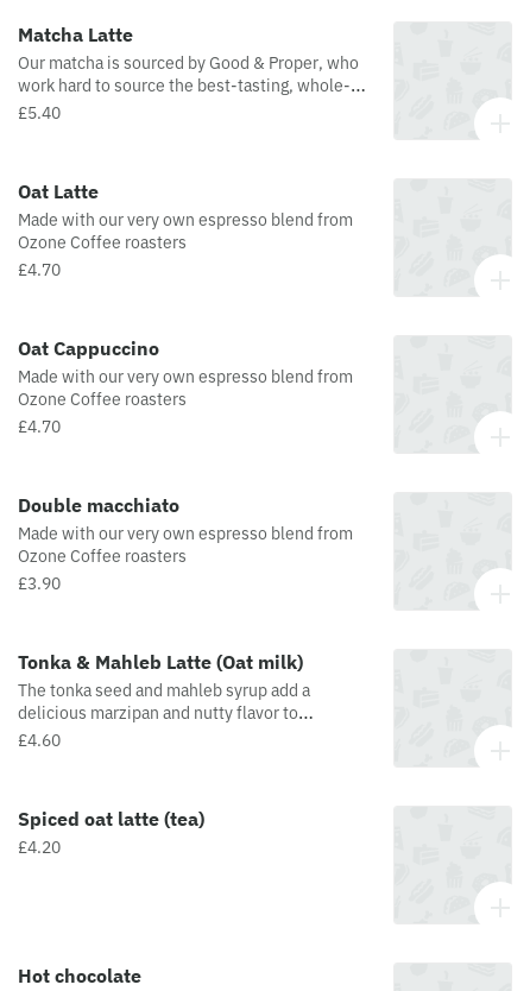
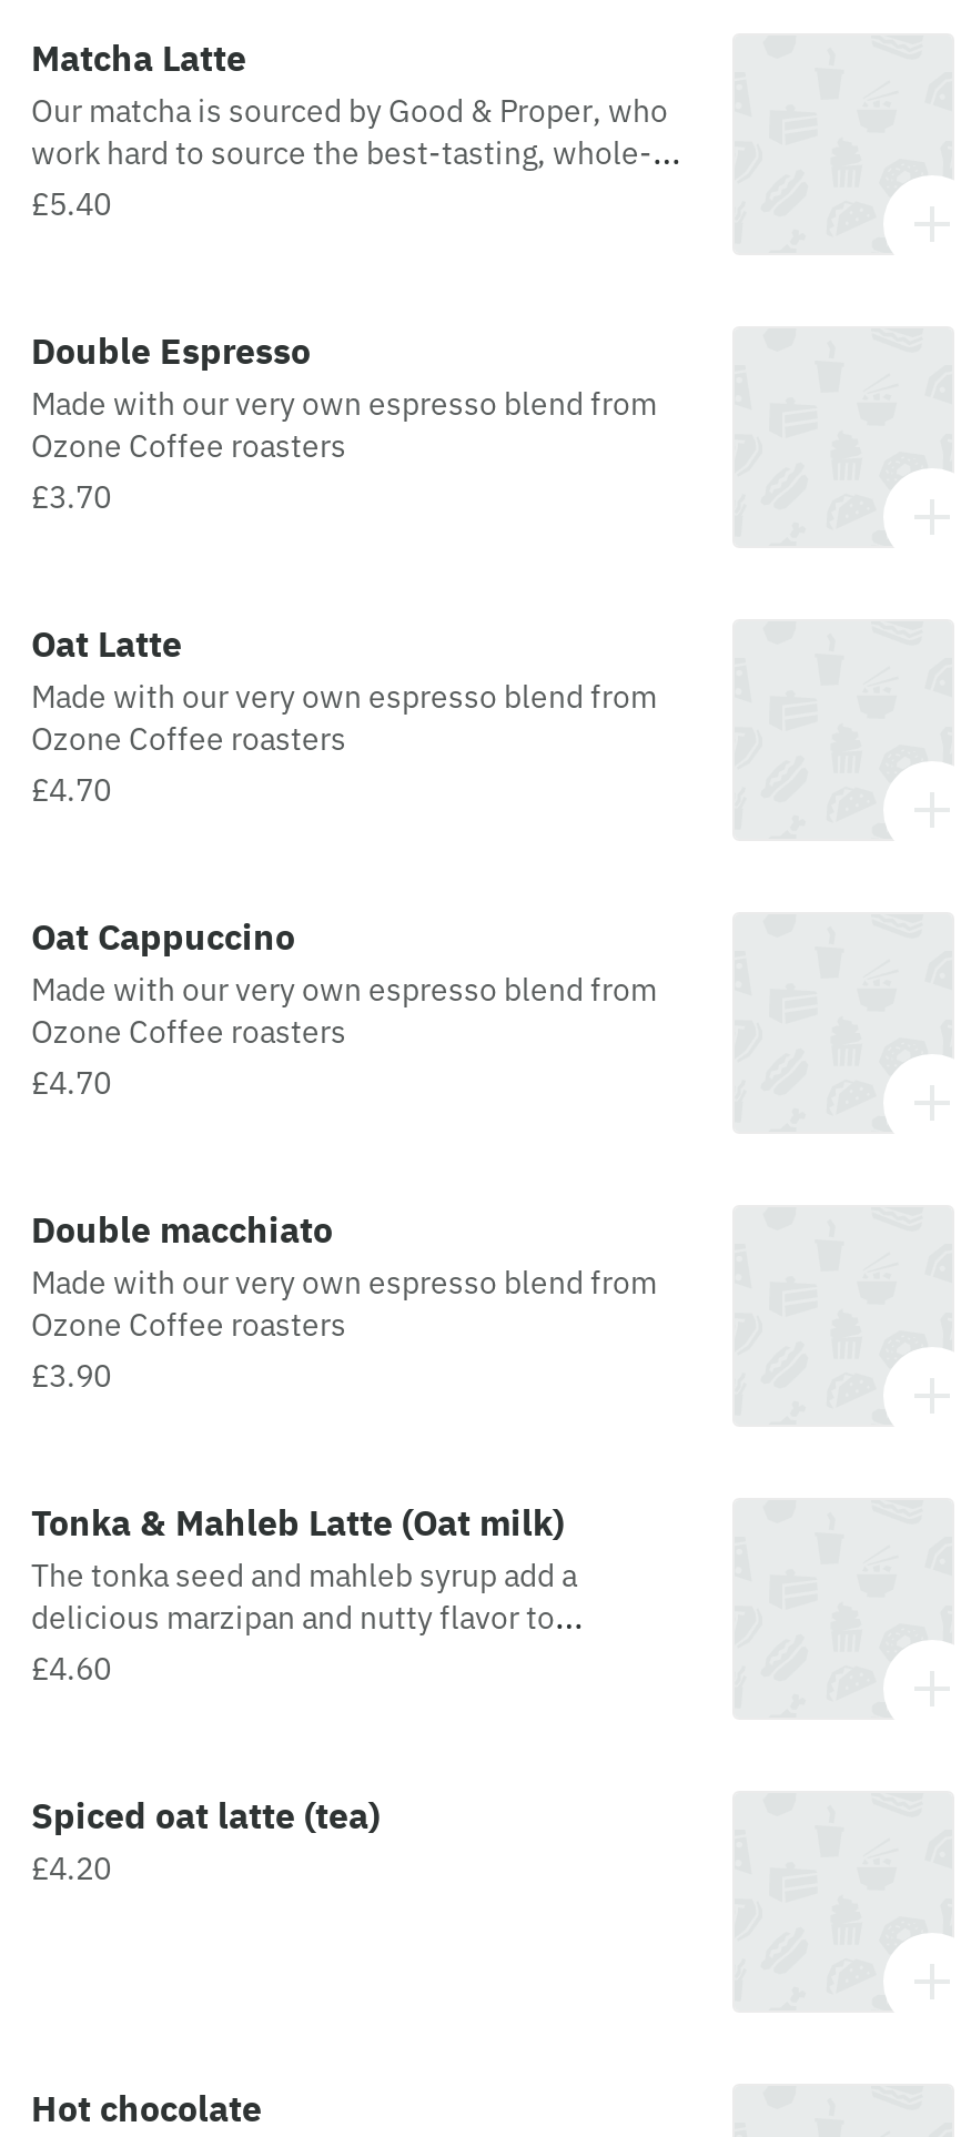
+ Double Espresso
+ Made with our very own espresso blend from
+ Ozone Coffee roasters
+ £3.70
